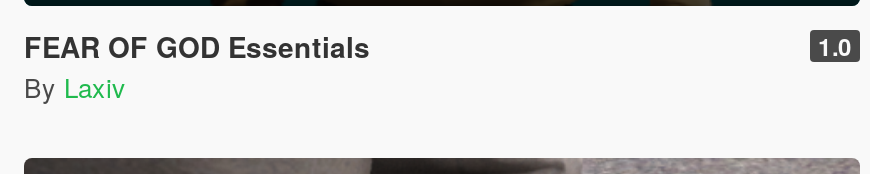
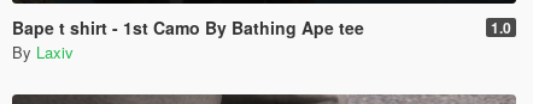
- FEAR OF GOD Essentials
+ Bape t shirt - 1st Camo By Bathing Ape tee
